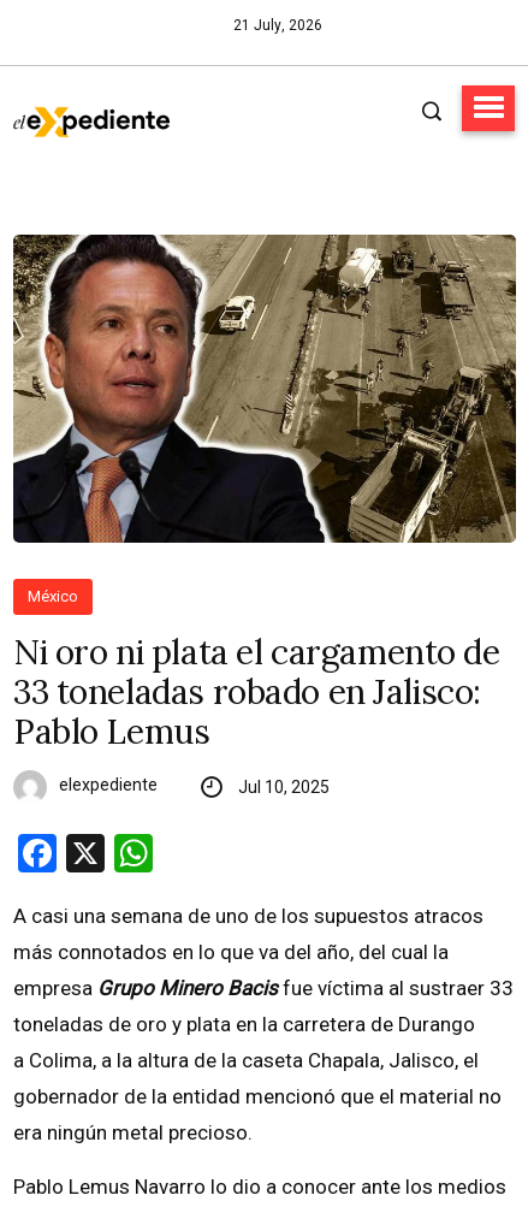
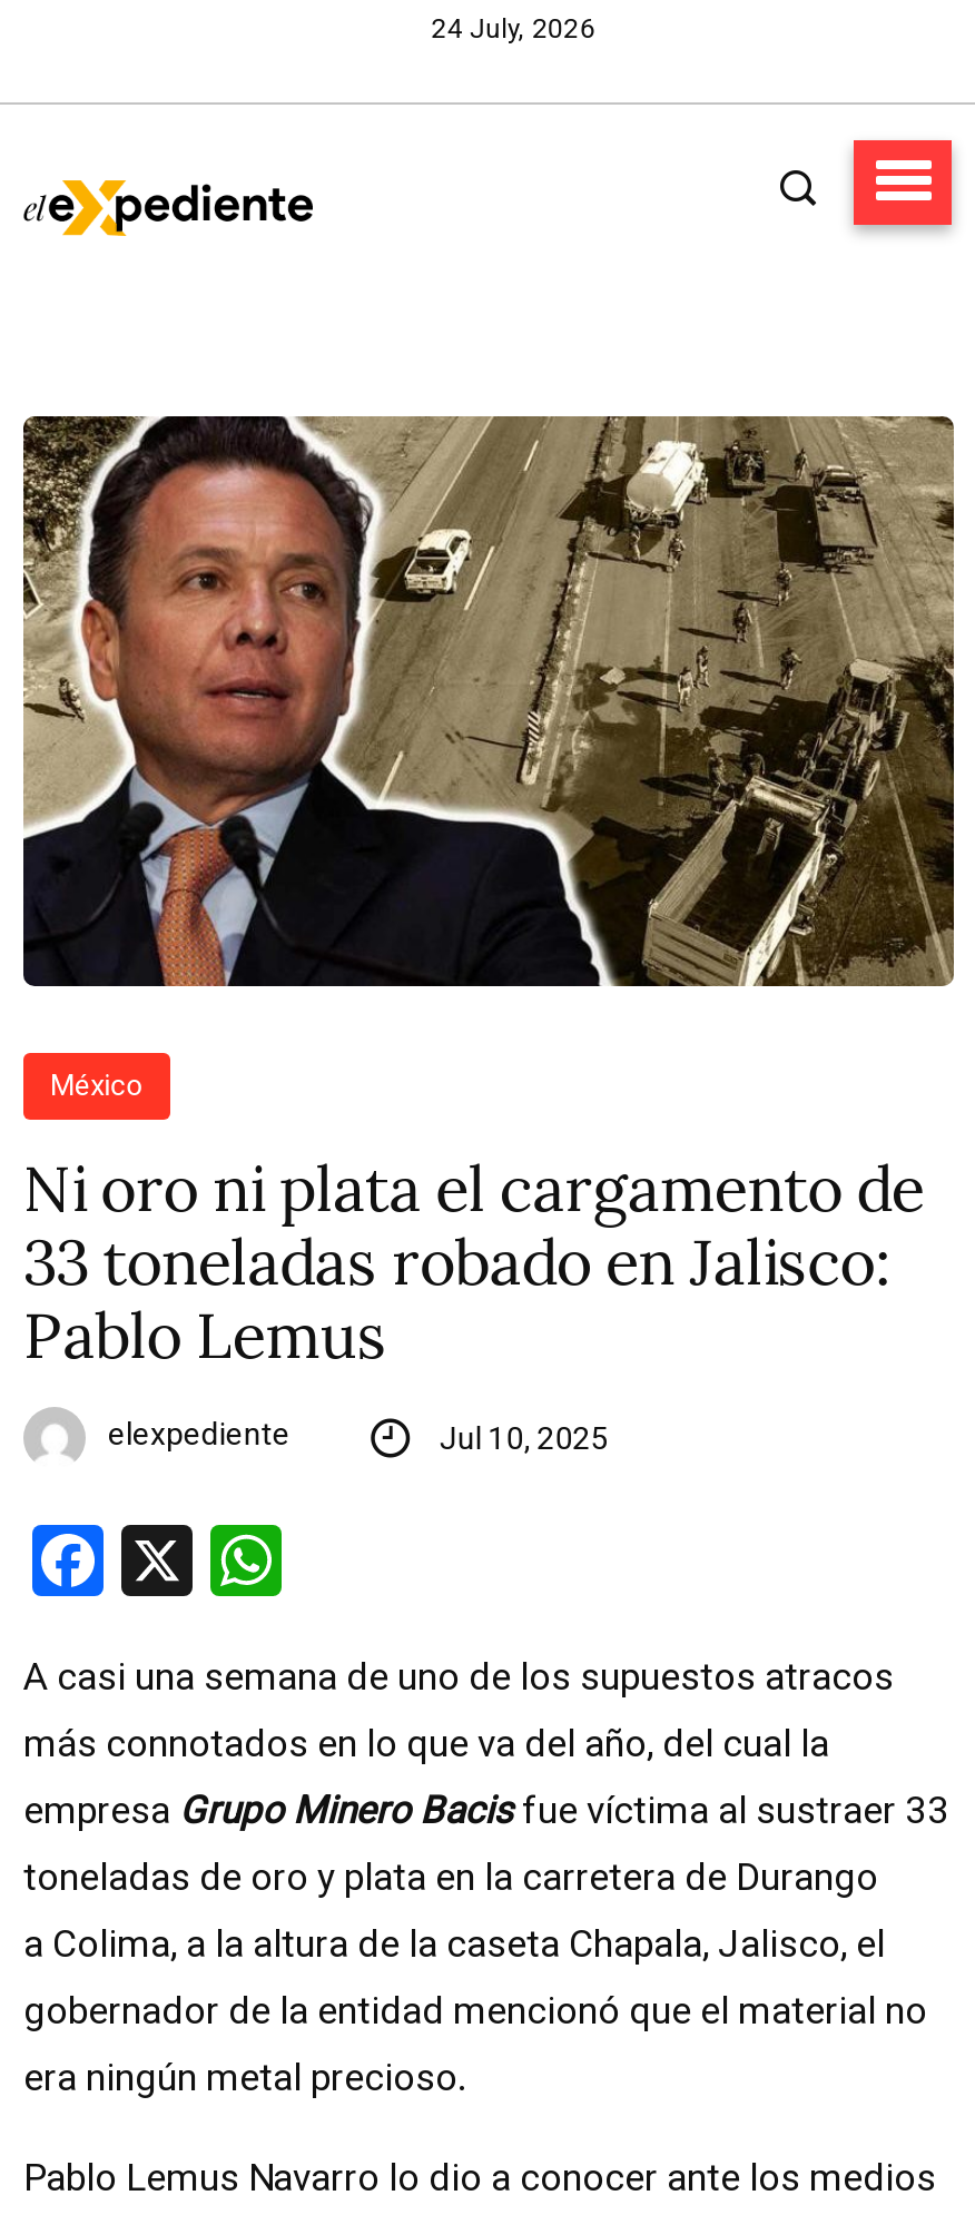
- 21 July, 2026
+ 24 July, 2026
